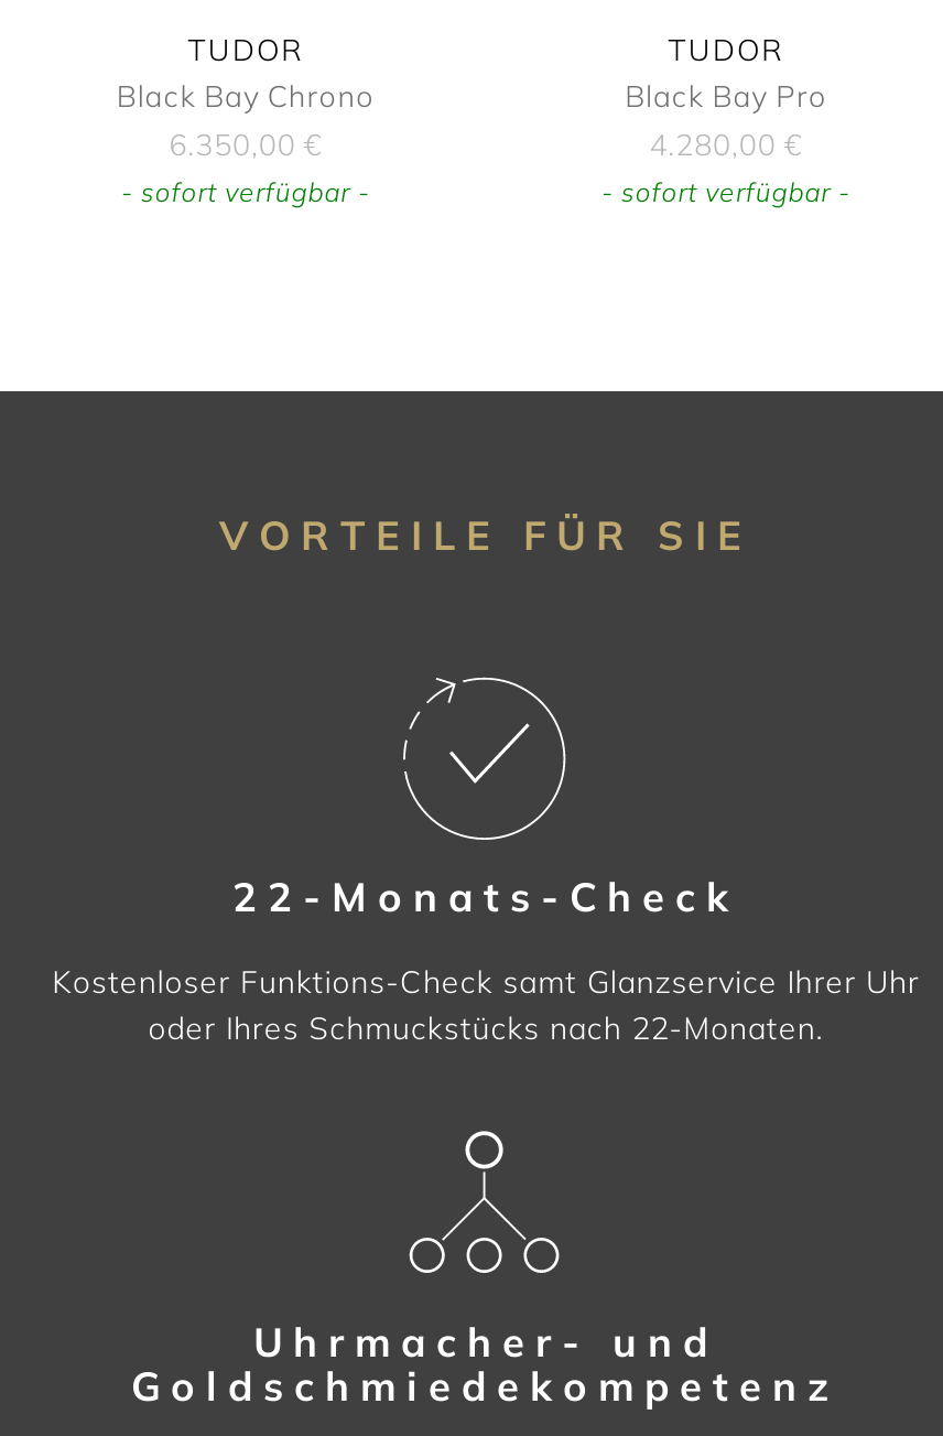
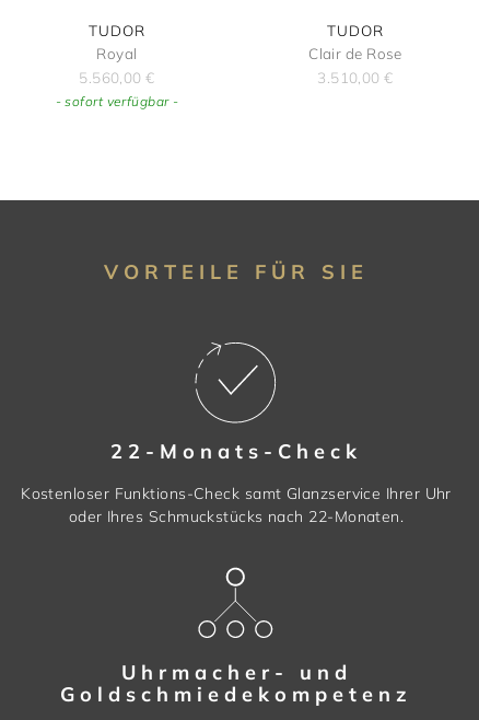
- Black Bay Chrono
- 6.350,00 €
+ Royal
+ 5.560,00 €

- Black Bay Pro
- 4.280,00 €
- - sofort verfügbar -
+ Clair de Rose
+ 3.510,00 €
